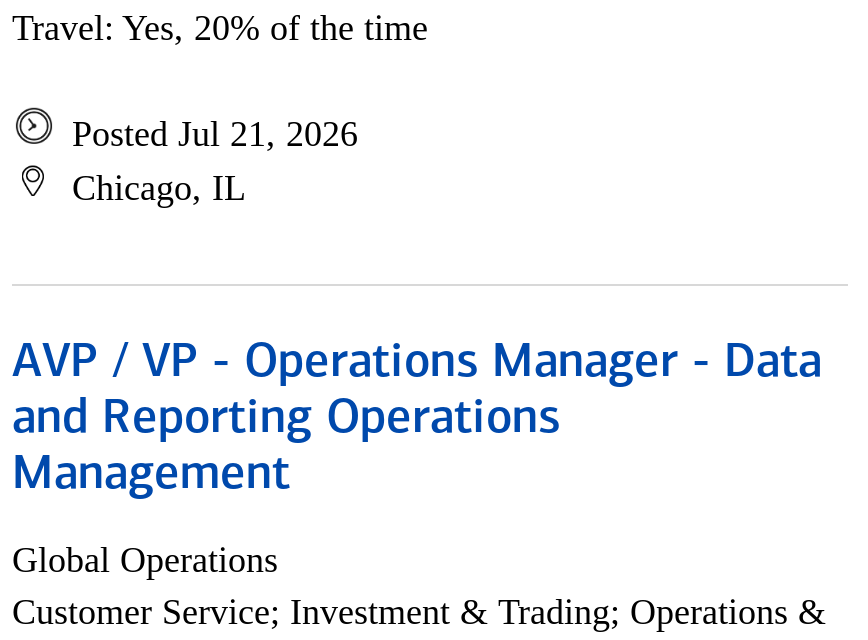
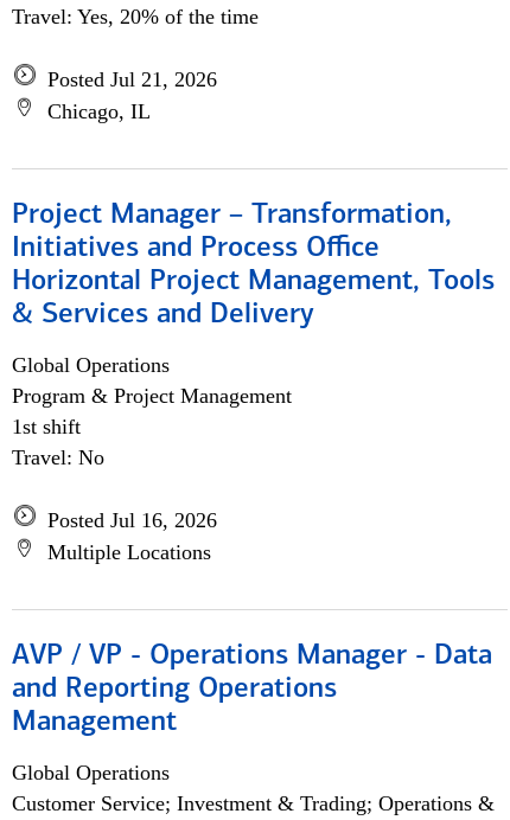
+ Project Manager – Transformation,
+ Initiatives and Process Office
+ Horizontal Project Management, Tools
+ & Services and Delivery
+ Global Operations
+ Program & Project Management
+ 1st shift
+ Travel: No
+ Posted Jul 16, 2026
+ Multiple Locations
